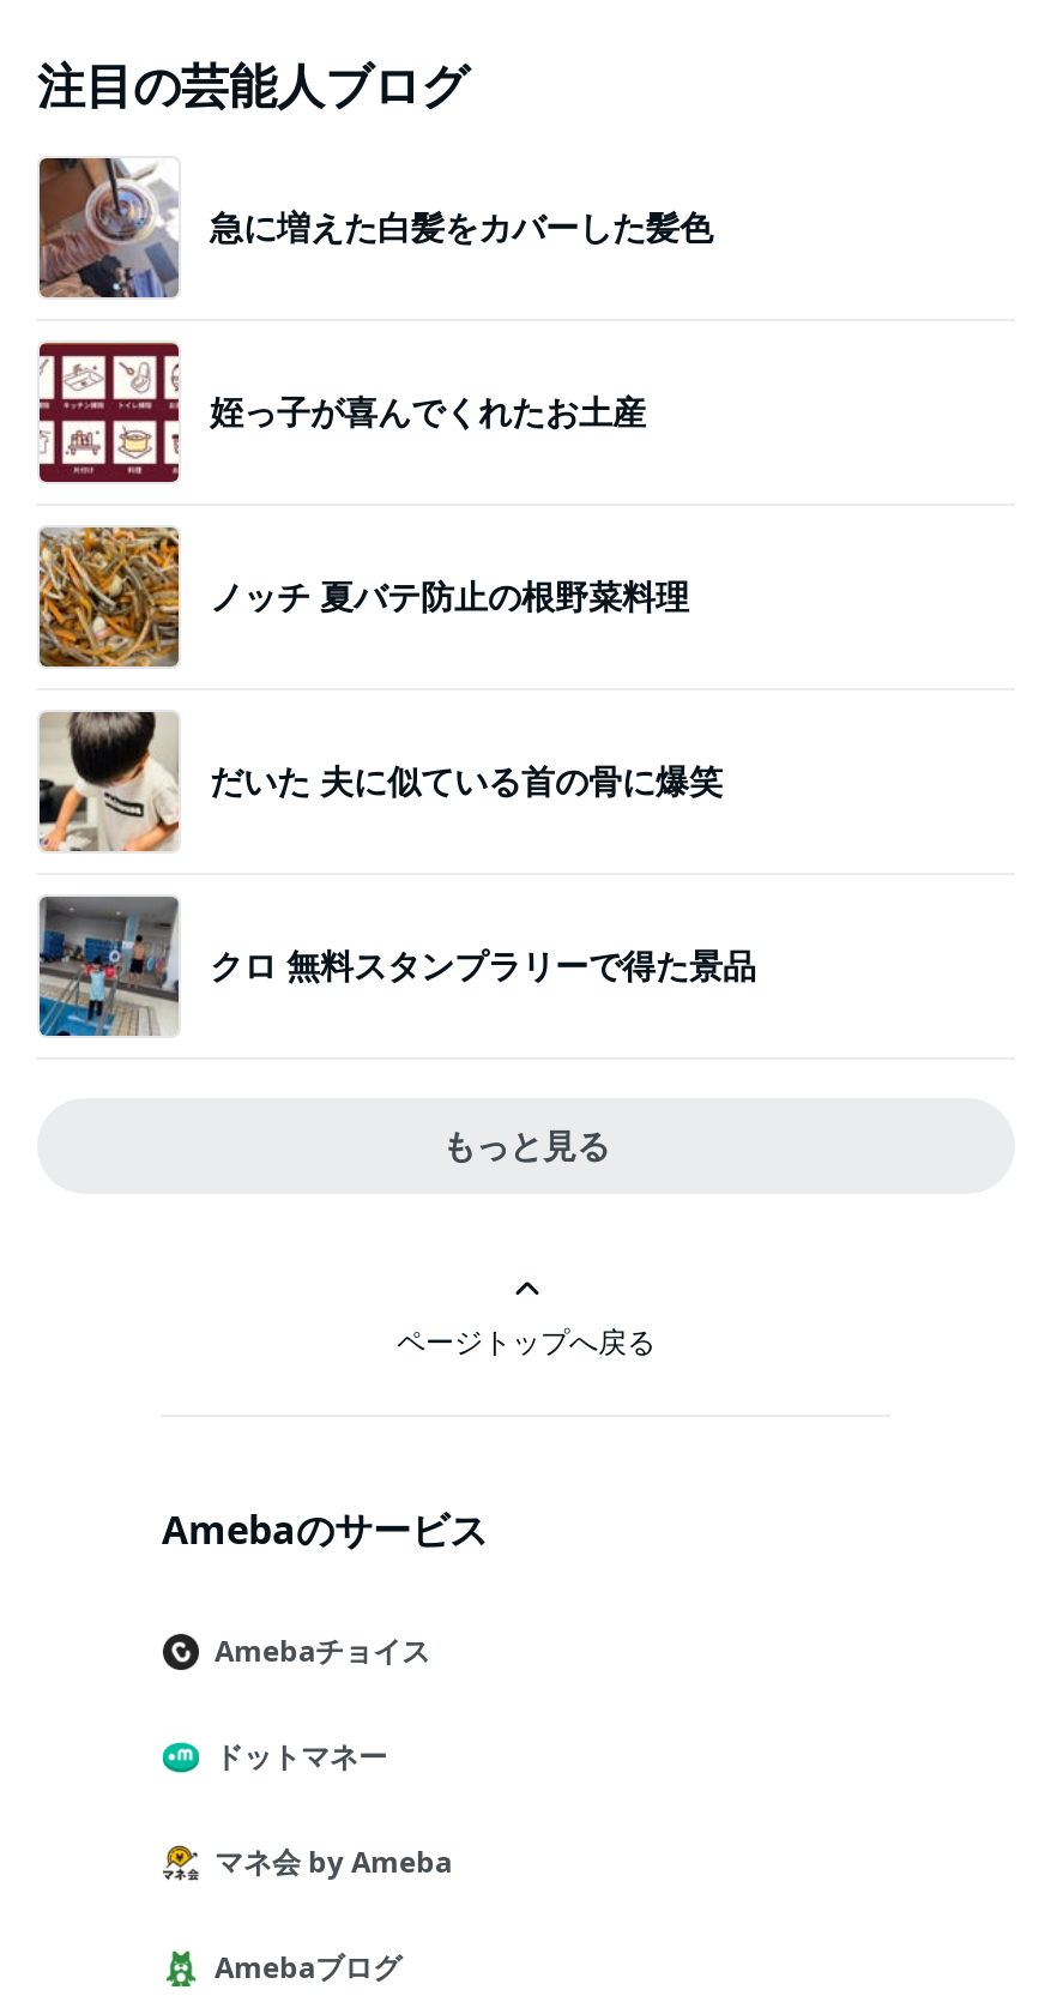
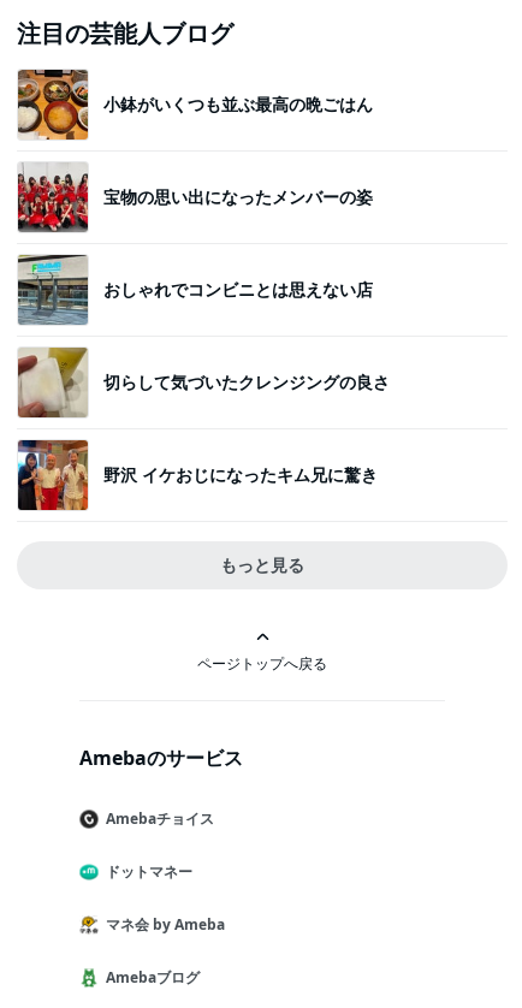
- [image]
- 急に増えた白髪をカバーした髪色
+ [image]
+ 小鉢がいくつも並ぶ最高の晩ごはん

- [image]
- 姪っ子が喜んでくれたお土産
+ [image]
+ 宝物の思い出になったメンバーの姿

- [image]
- ノッチ 夏バテ防止の根野菜料理
+ [image]
+ おしゃれでコンビニとは思えない店

- [image]
- だいた 夫に似ている首の骨に爆笑
+ [image]
+ 切らして気づいたクレンジングの良さ

- [image]
- クロ 無料スタンプラリーで得た景品
+ [image]
+ 野沢 イケおじになったキム兄に驚き
